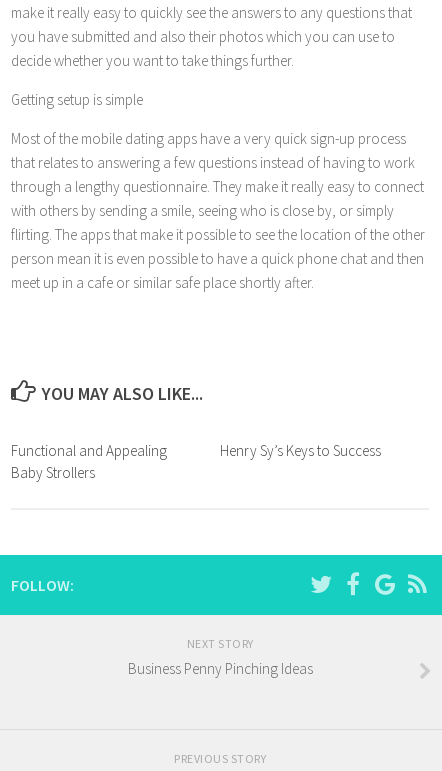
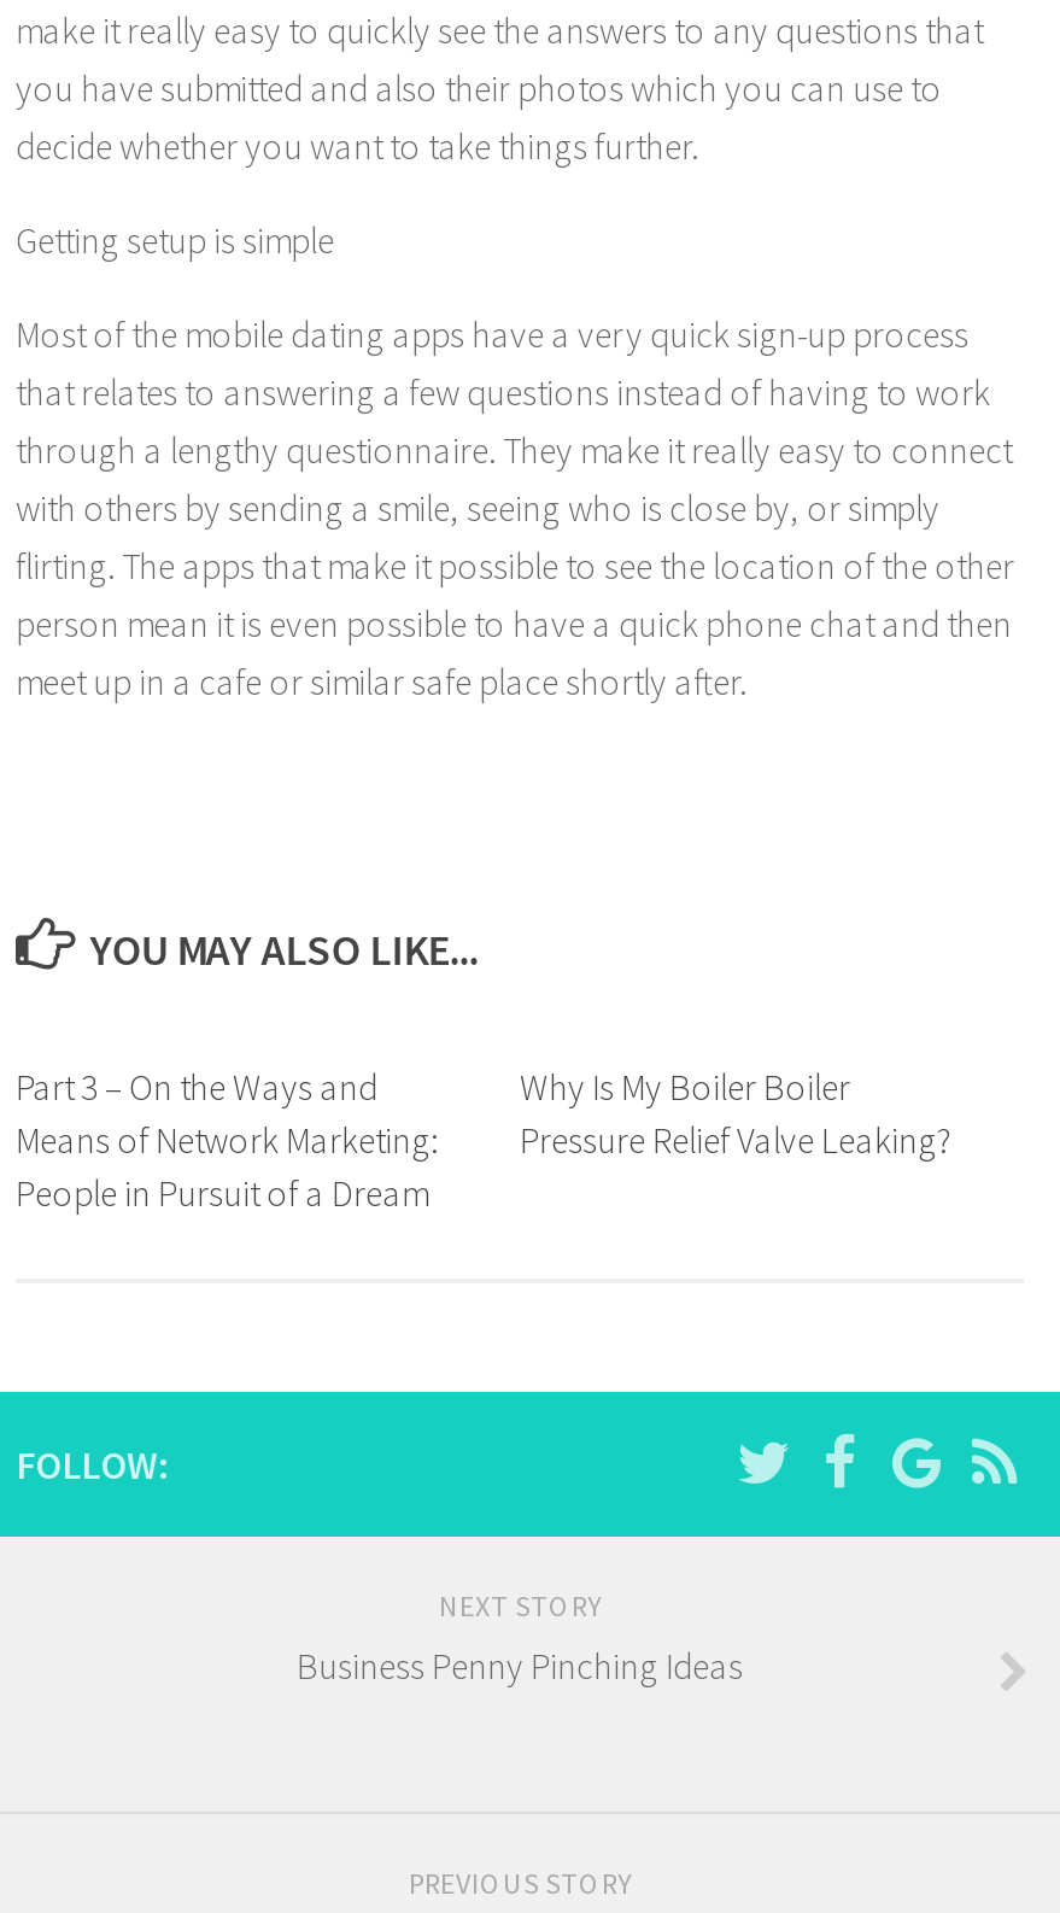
- Functional and Appealing
- Baby Strollers
+ Part 3 – On the Ways and
+ Means of Network Marketing:
+ People in Pursuit of a Dream

- Henry Sy’s Keys to Success
+ Why Is My Boiler Boiler
+ Pressure Relief Valve Leaking?
